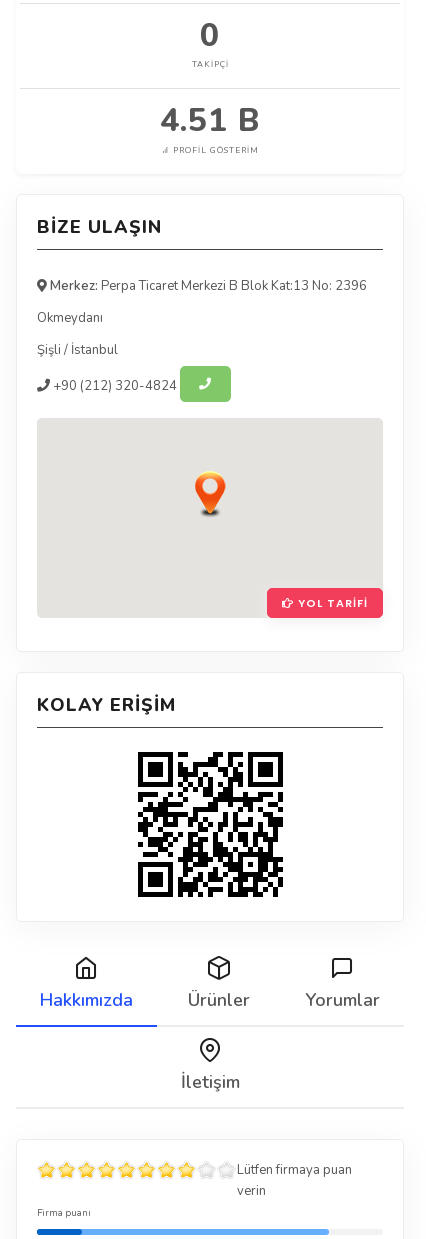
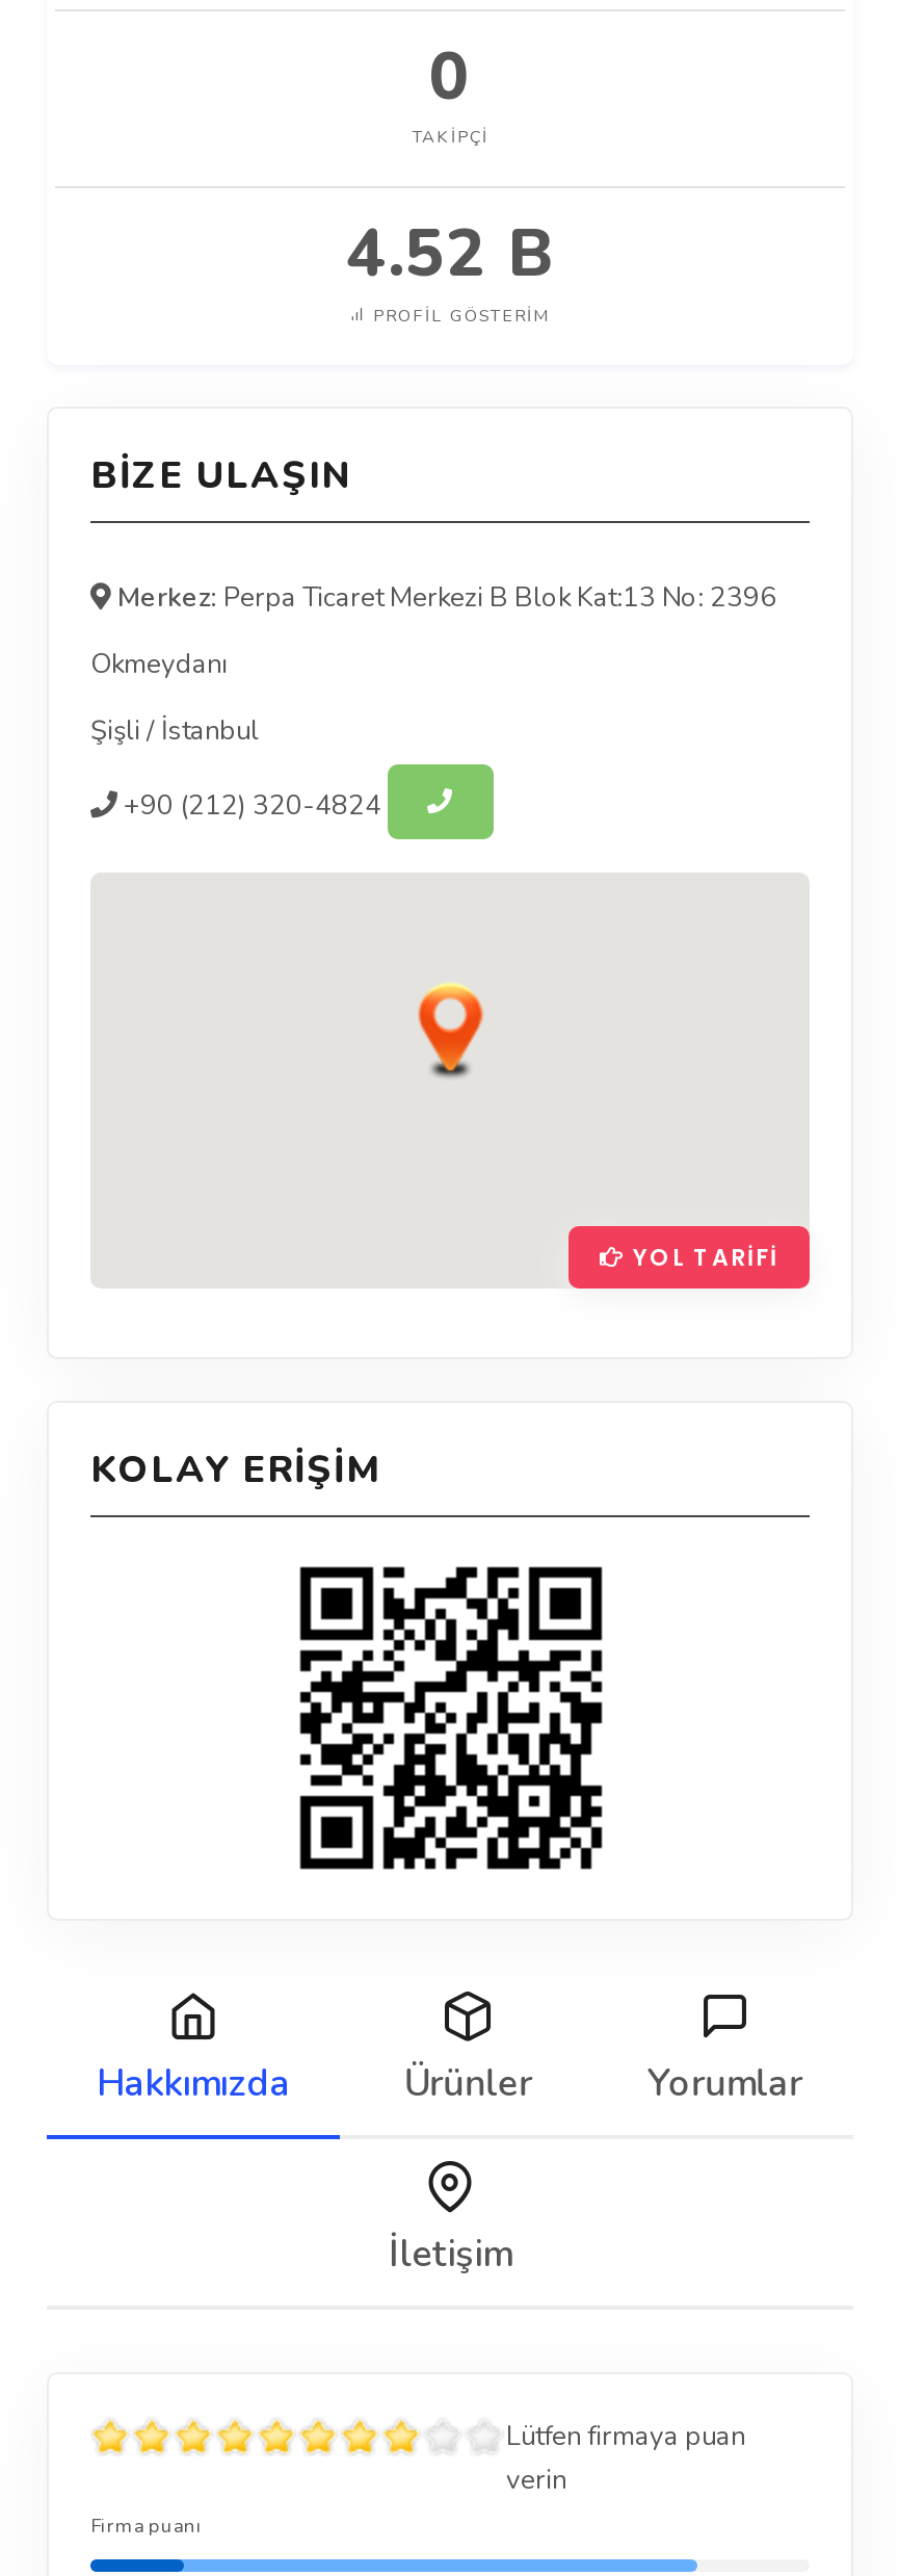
- 4.51 B
+ 4.52 B
